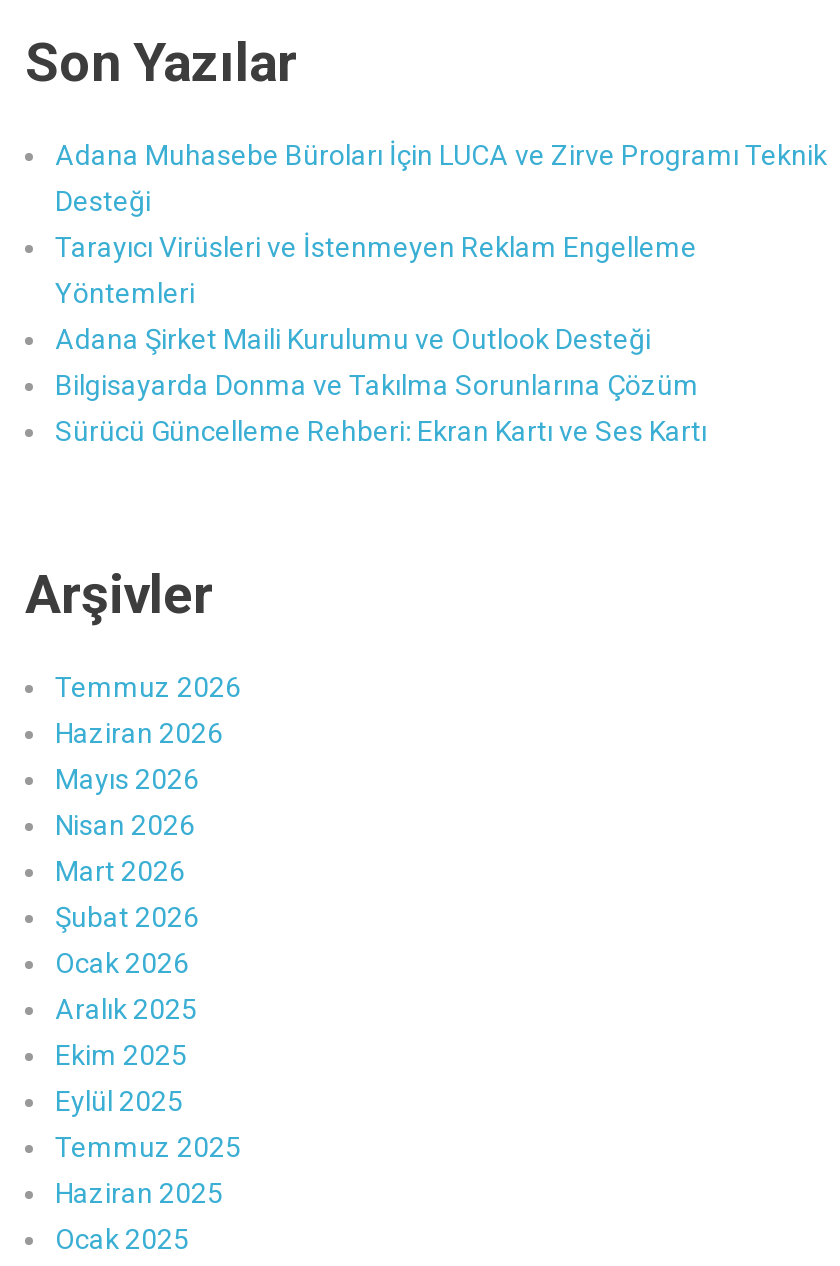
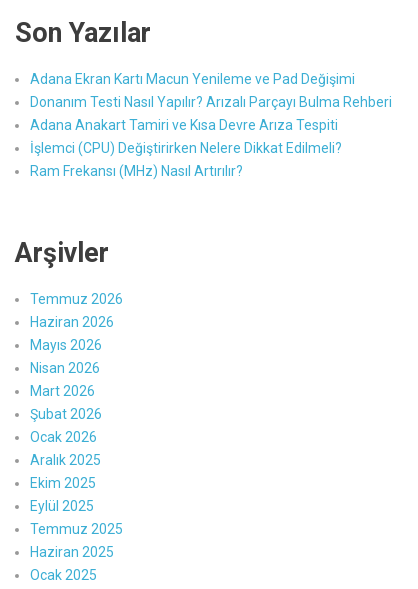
- Adana Muhasebe Büroları İçin LUCA ve Zirve Programı Teknik
- Desteği
- Tarayıcı Virüsleri ve İstenmeyen Reklam Engelleme
- Yöntemleri
- Adana Şirket Maili Kurulumu ve Outlook Desteği
- Bilgisayarda Donma ve Takılma Sorunlarına Çözüm
- Sürücü Güncelleme Rehberi: Ekran Kartı ve Ses Kartı
+ Adana Ekran Kartı Macun Yenileme ve Pad Değişimi
+ Donanım Testi Nasıl Yapılır? Arızalı Parçayı Bulma Rehberi
+ Adana Anakart Tamiri ve Kısa Devre Arıza Tespiti
+ İşlemci (CPU) Değiştirirken Nelere Dikkat Edilmeli?
+ Ram Frekansı (MHz) Nasıl Artırılır?
